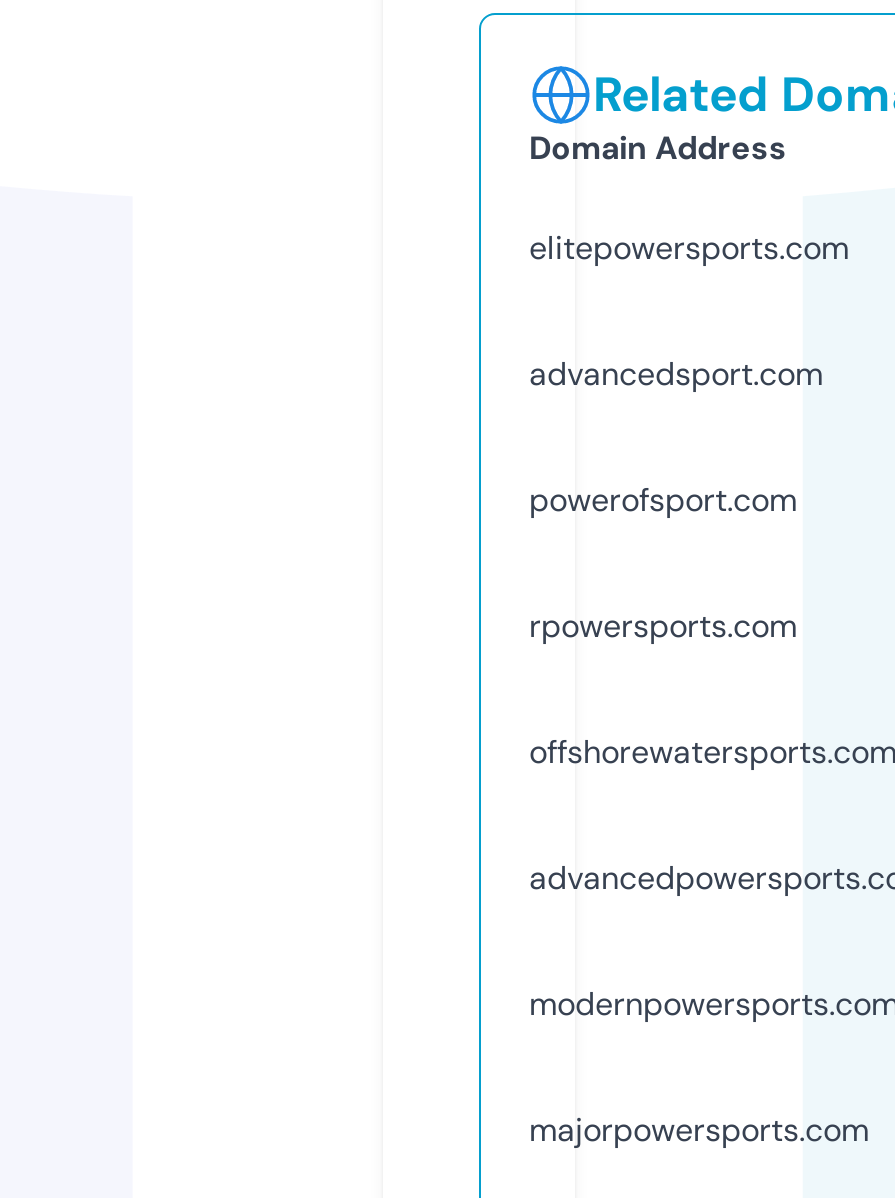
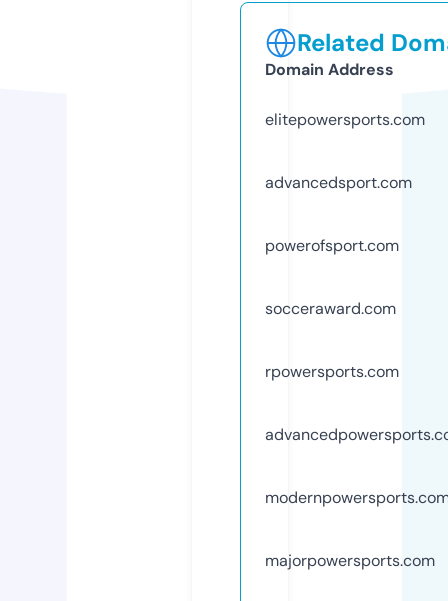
+ socceraward.com

moved down: rpowersports.com

- offshorewatersports.com
